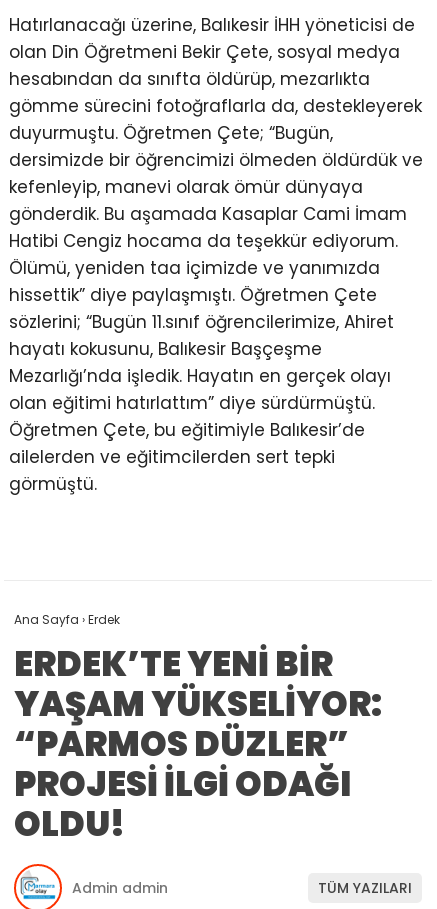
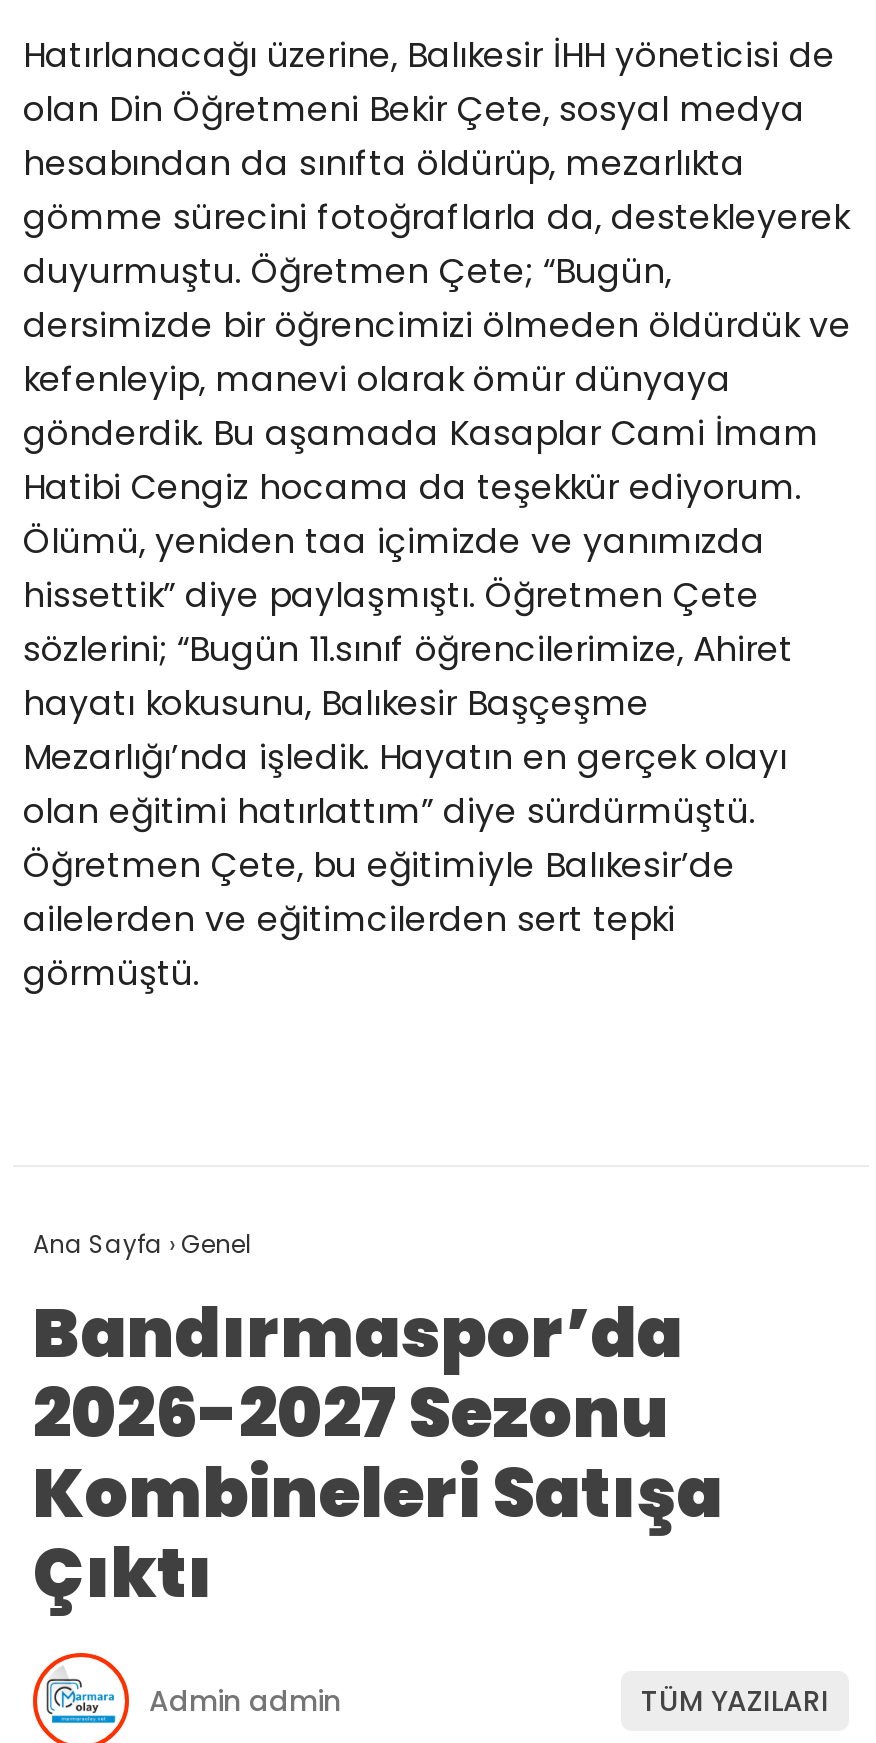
- Ana Sayfa › Erdek
- ERDEK’TE YENİ BİR
- YAŞAM YÜKSELİYOR:
- “PARMOS DÜZLER”
- PROJESİ İLGİ ODAĞI
- OLDU!
+ Ana Sayfa › Genel
+ Bandırmaspor’da
+ 2026-2027 Sezonu
+ Kombineleri Satışa
+ Çıktı
